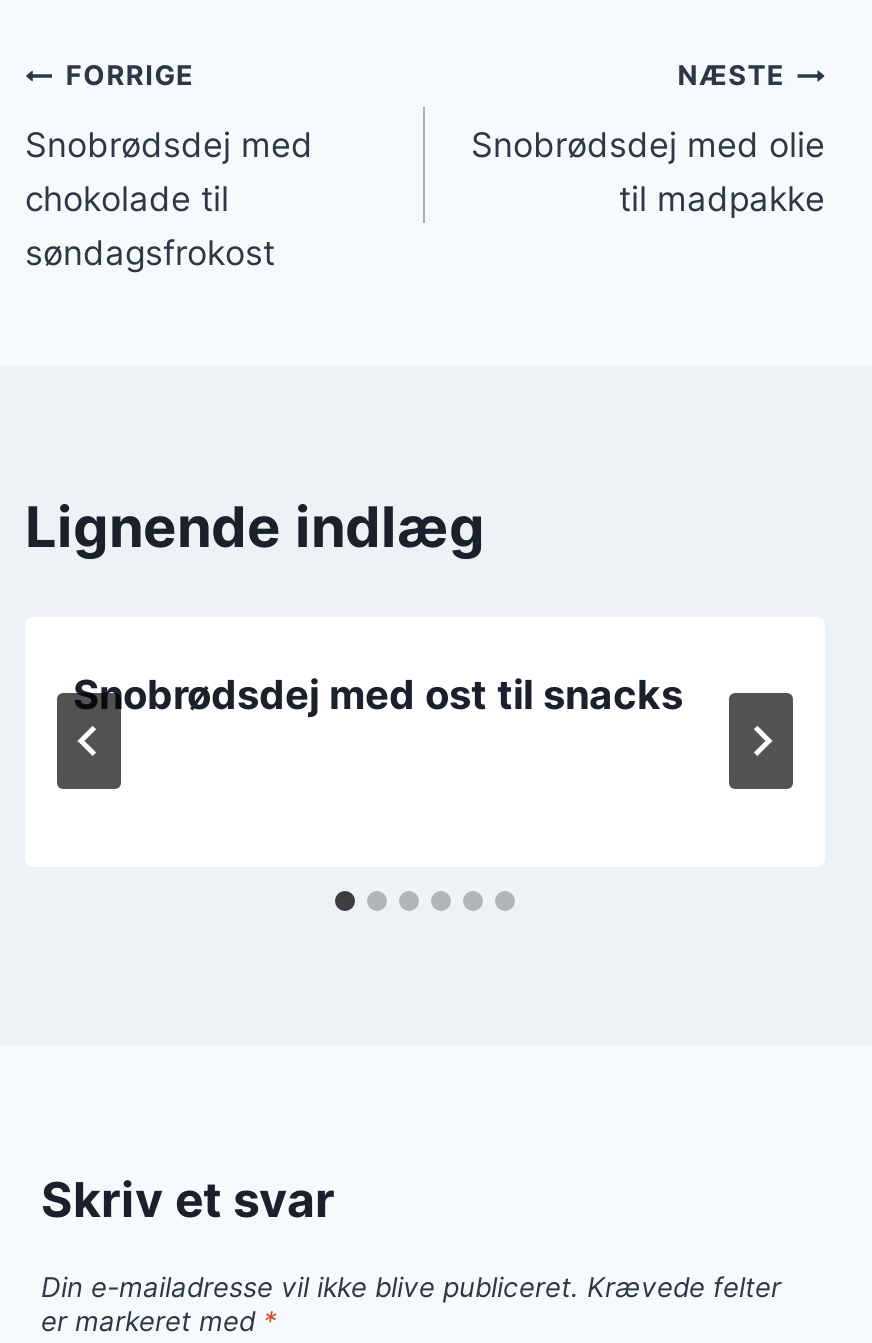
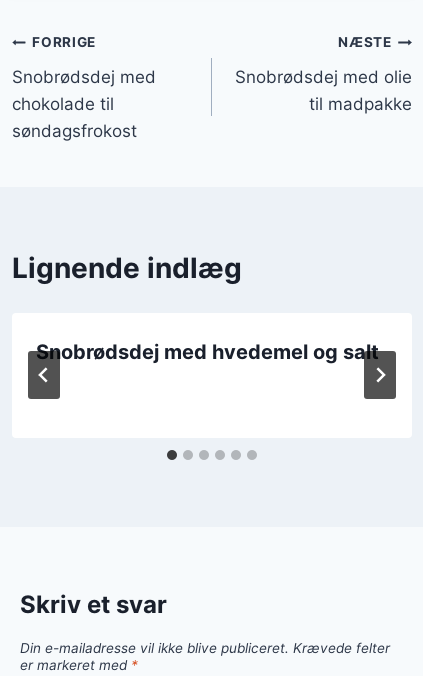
- Snobrødsdej med ost til snacks
+ Snobrødsdej med hvedemel og salt
